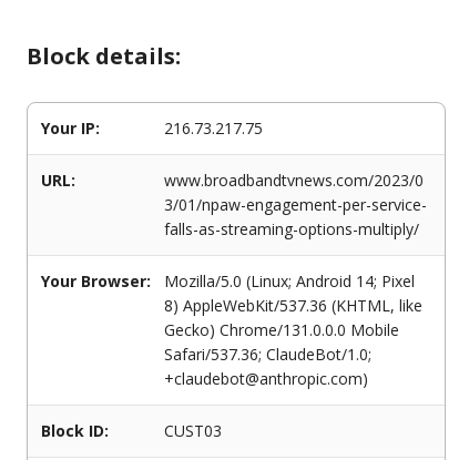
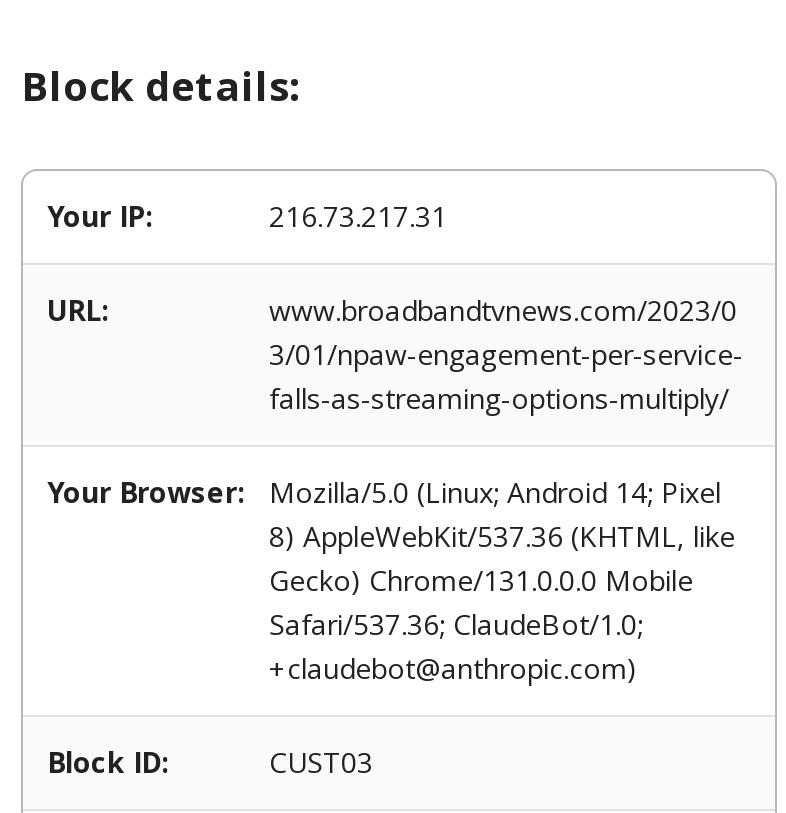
- 216.73.217.75
+ 216.73.217.31
